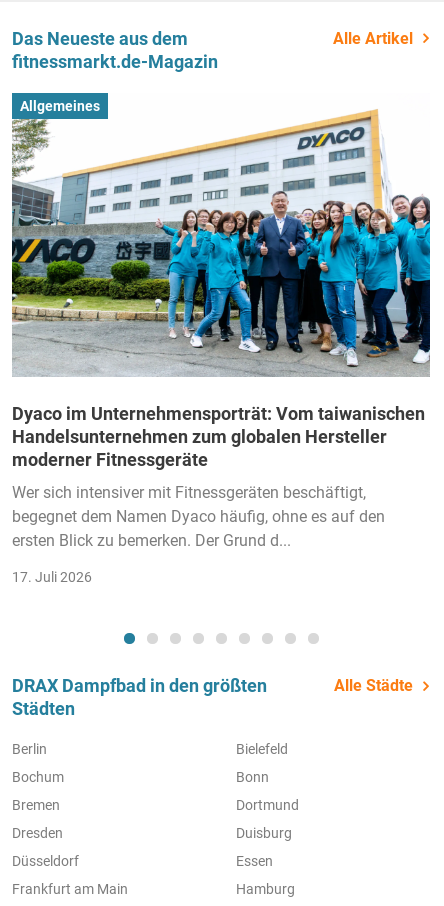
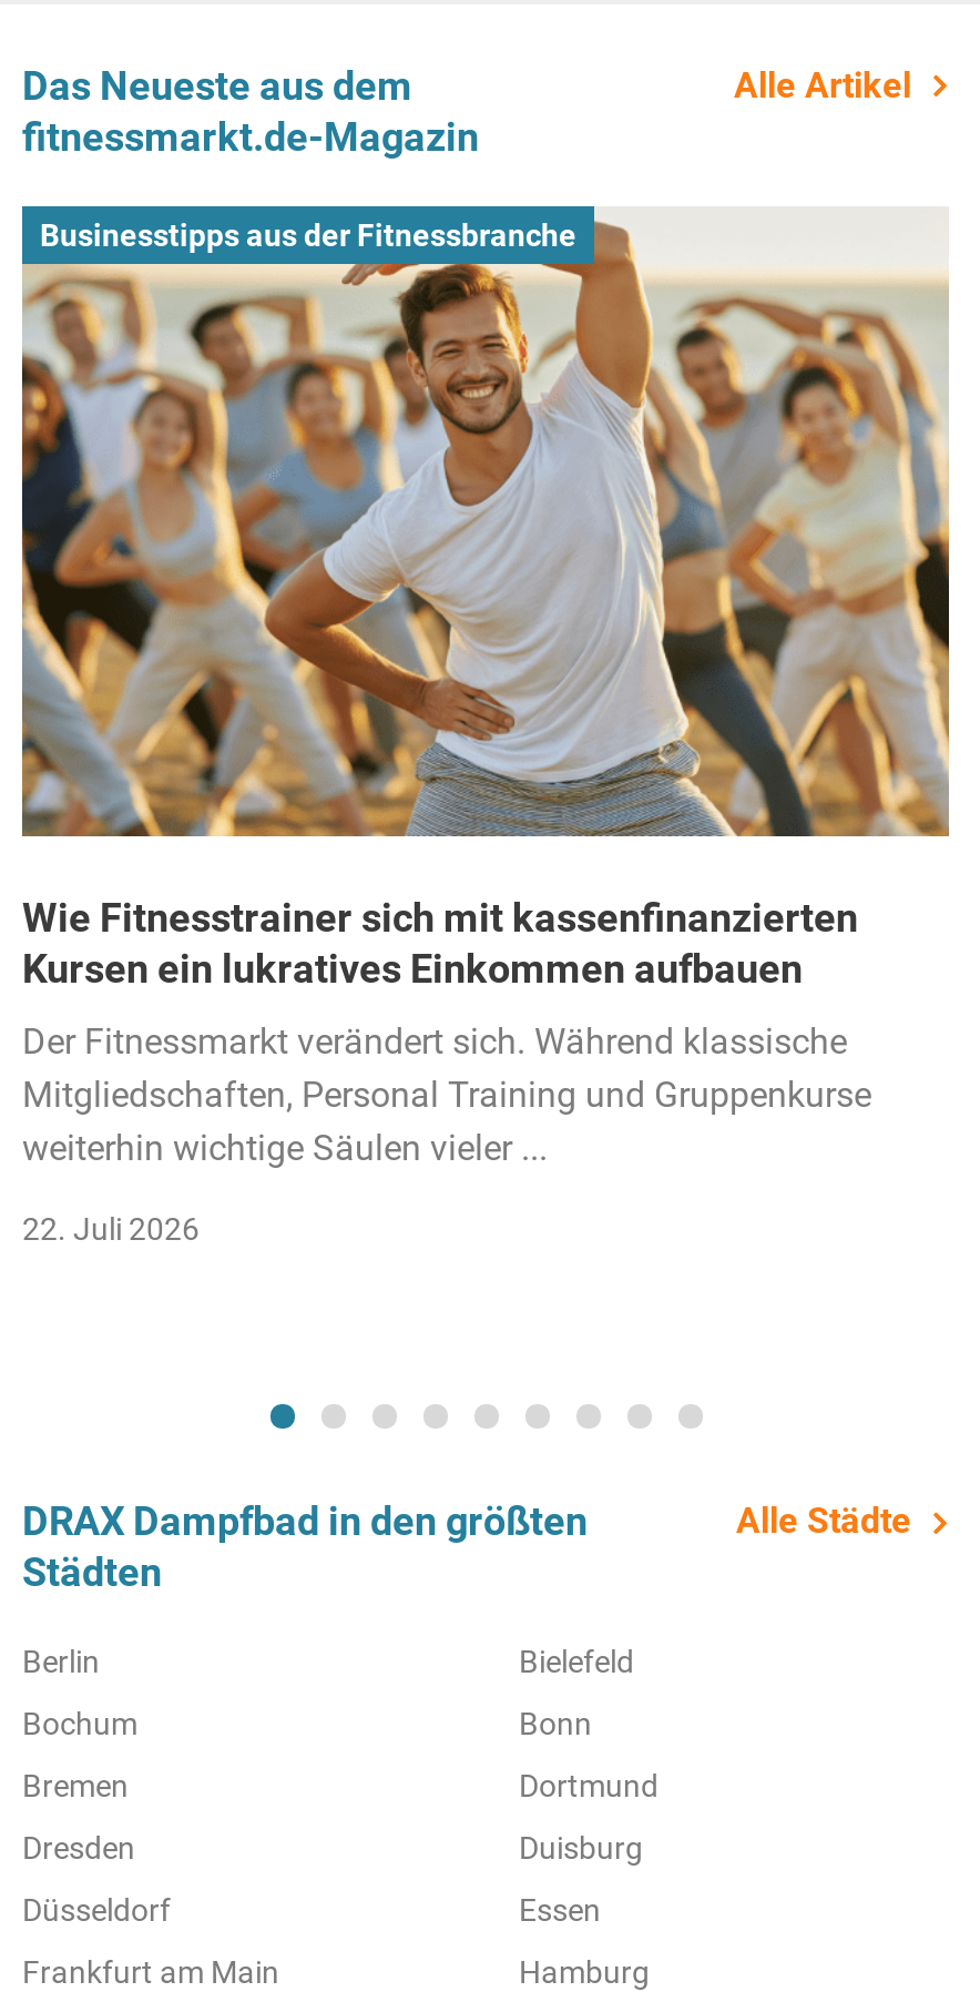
- [image]
- Allgemeines
+ [image]
+ Businesstipps aus der Fitnessbranche

- Dyaco im Unternehmensporträt: Vom taiwanischen
- Handelsunternehmen zum globalen Hersteller
- moderner Fitnessgeräte
+ Wie Fitnesstrainer sich mit kassenfinanzierten
+ Kursen ein lukratives Einkommen aufbauen

- Wer sich intensiver mit Fitnessgeräten beschäftigt,
- begegnet dem Namen Dyaco häufig, ohne es auf den
- ersten Blick zu bemerken. Der Grund d...
+ Der Fitnessmarkt verändert sich. Während klassische
+ Mitgliedschaften, Personal Training und Gruppenkurse
+ weiterhin wichtige Säulen vieler ...

- 17. Juli 2026
+ 22. Juli 2026
